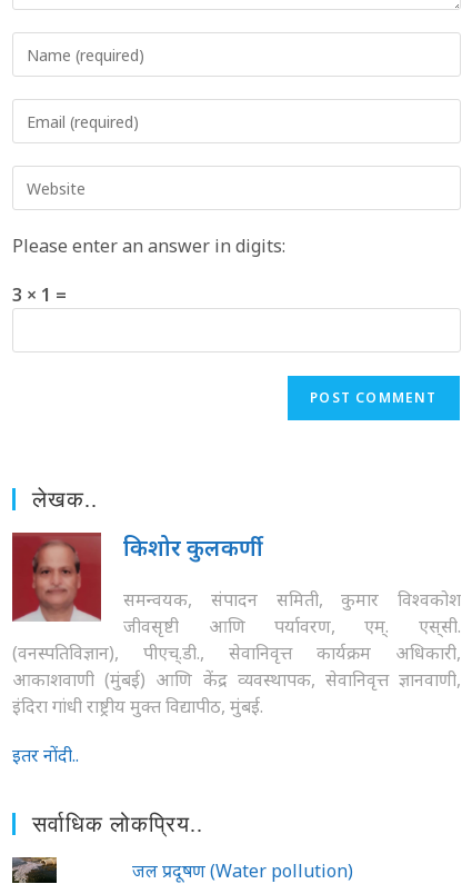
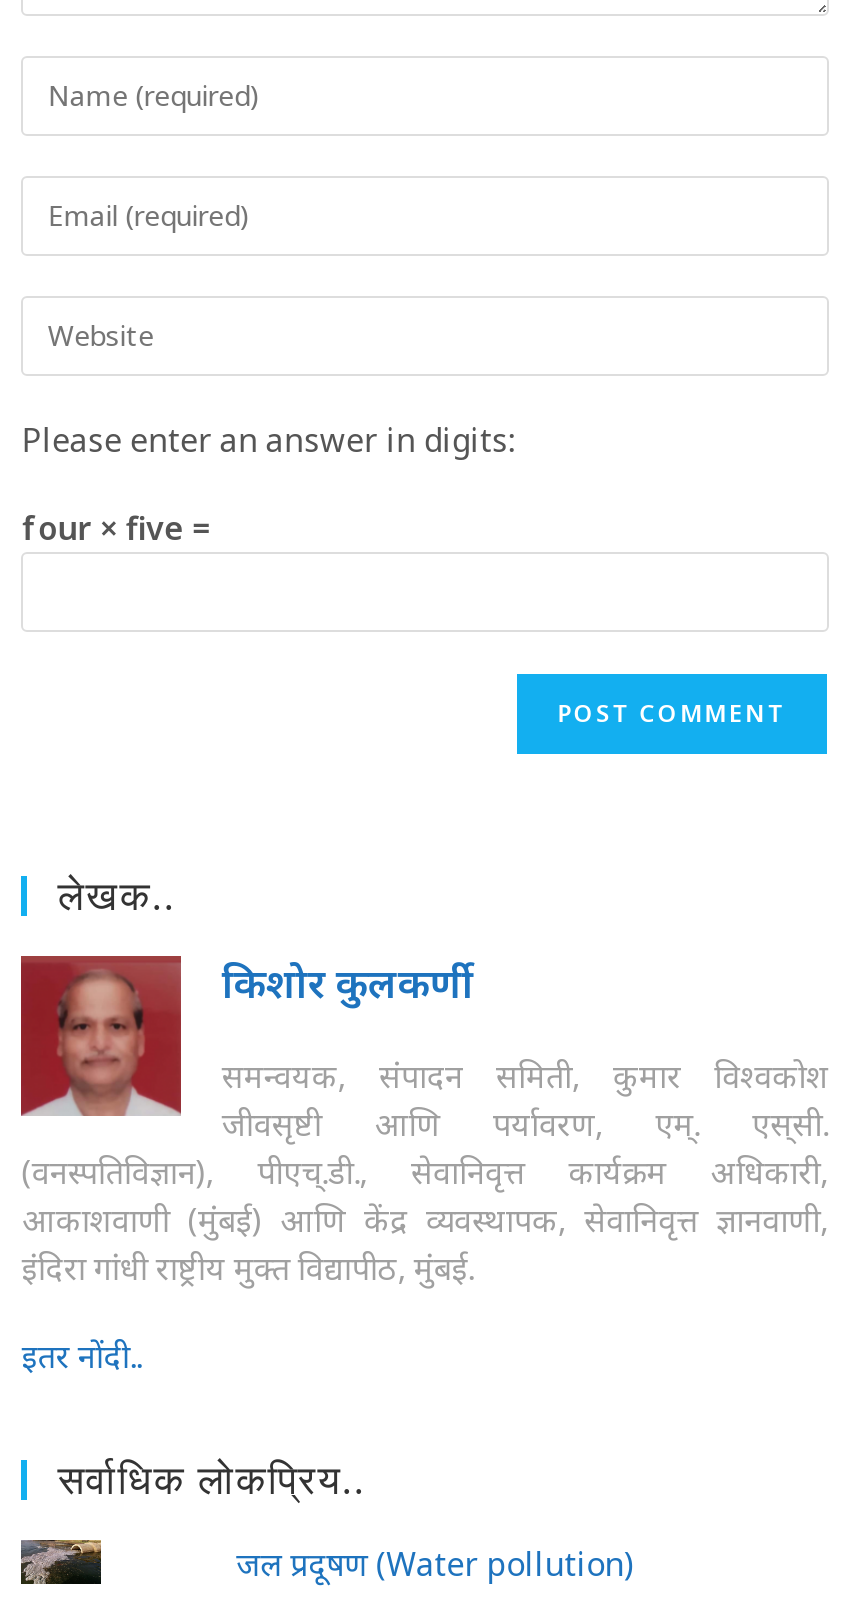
- 3 × 1 =
+ four × five =
